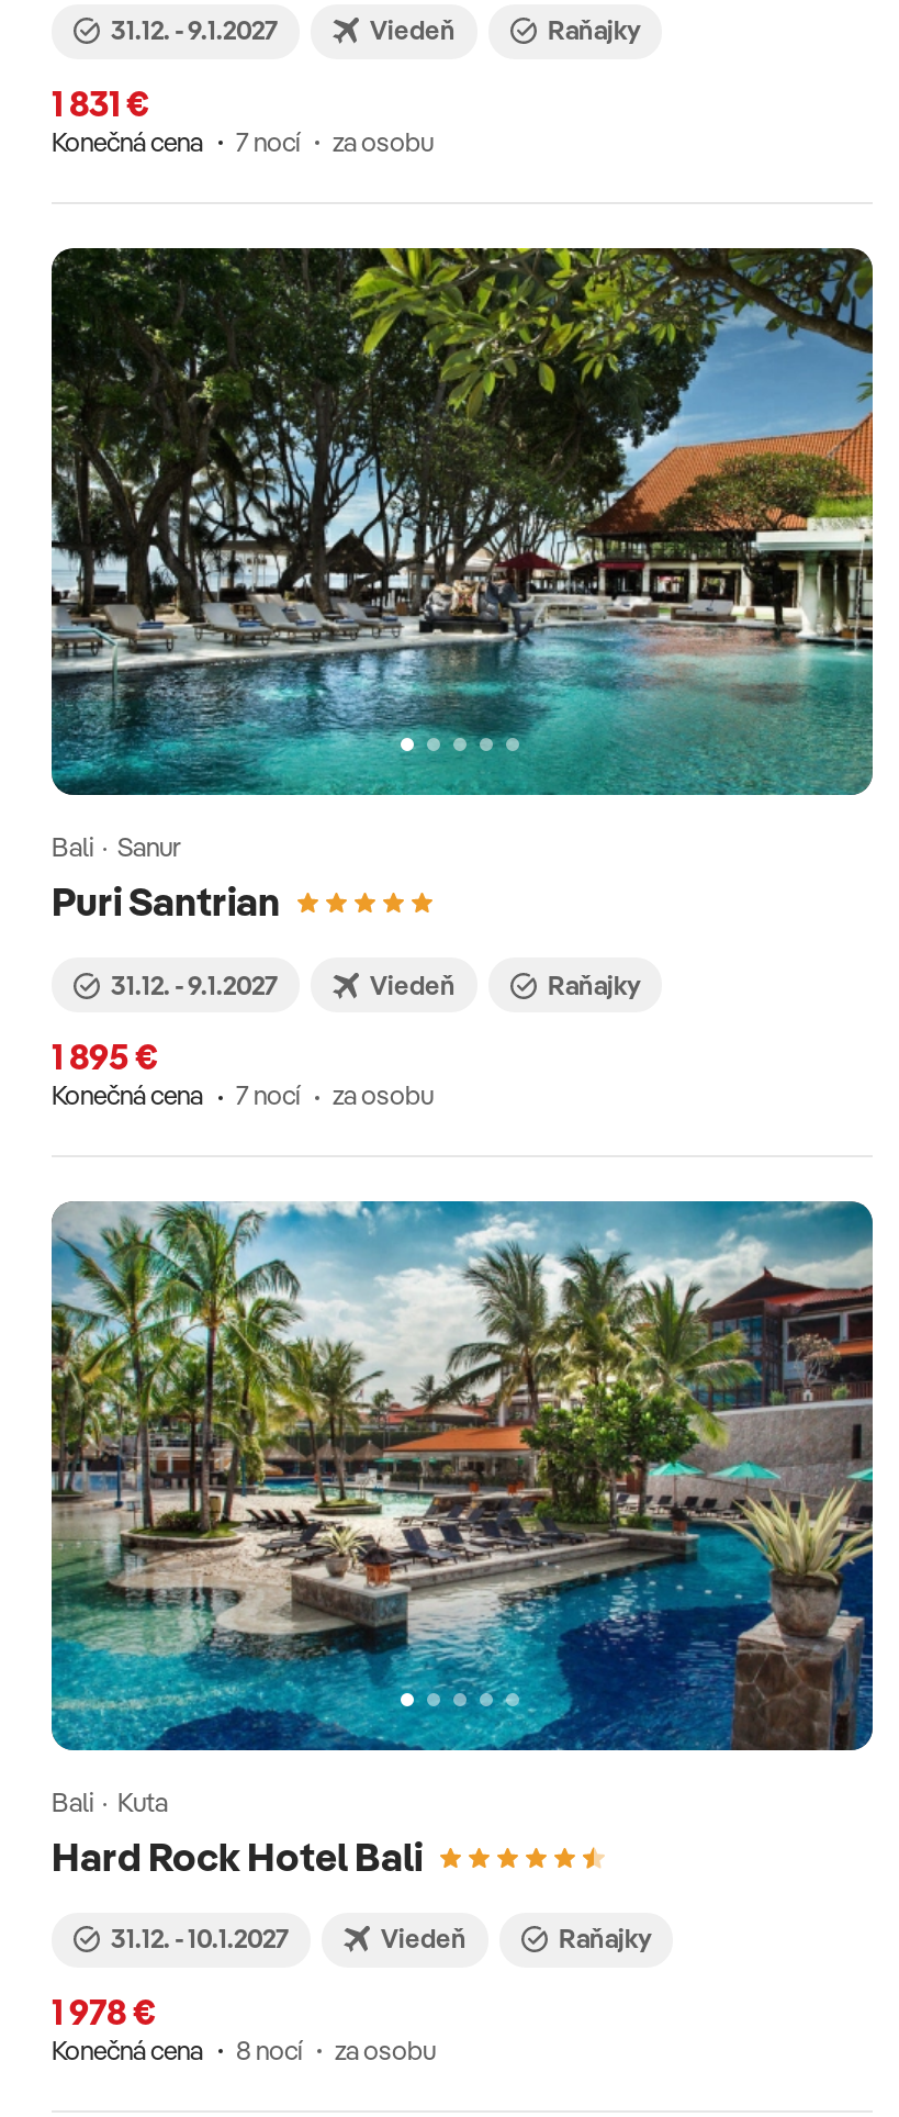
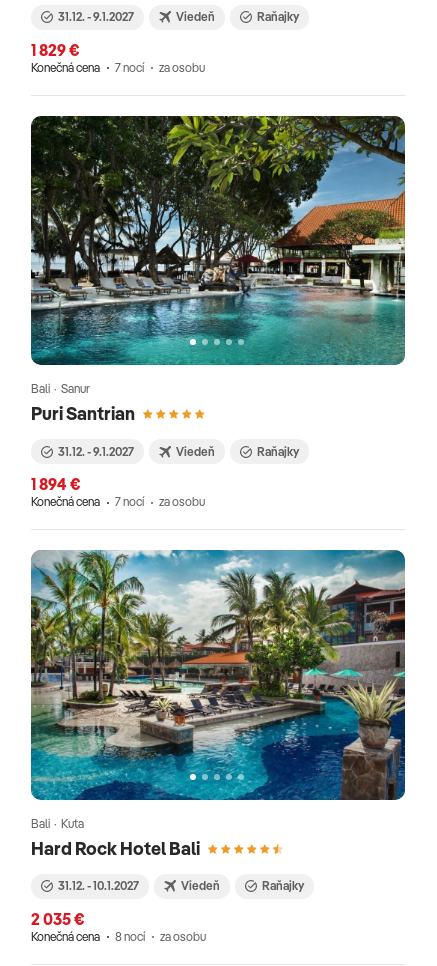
- 1 831 €
+ 1 829 €

- 1 895 €
+ 1 894 €

- 1 978 €
+ 2 035 €
